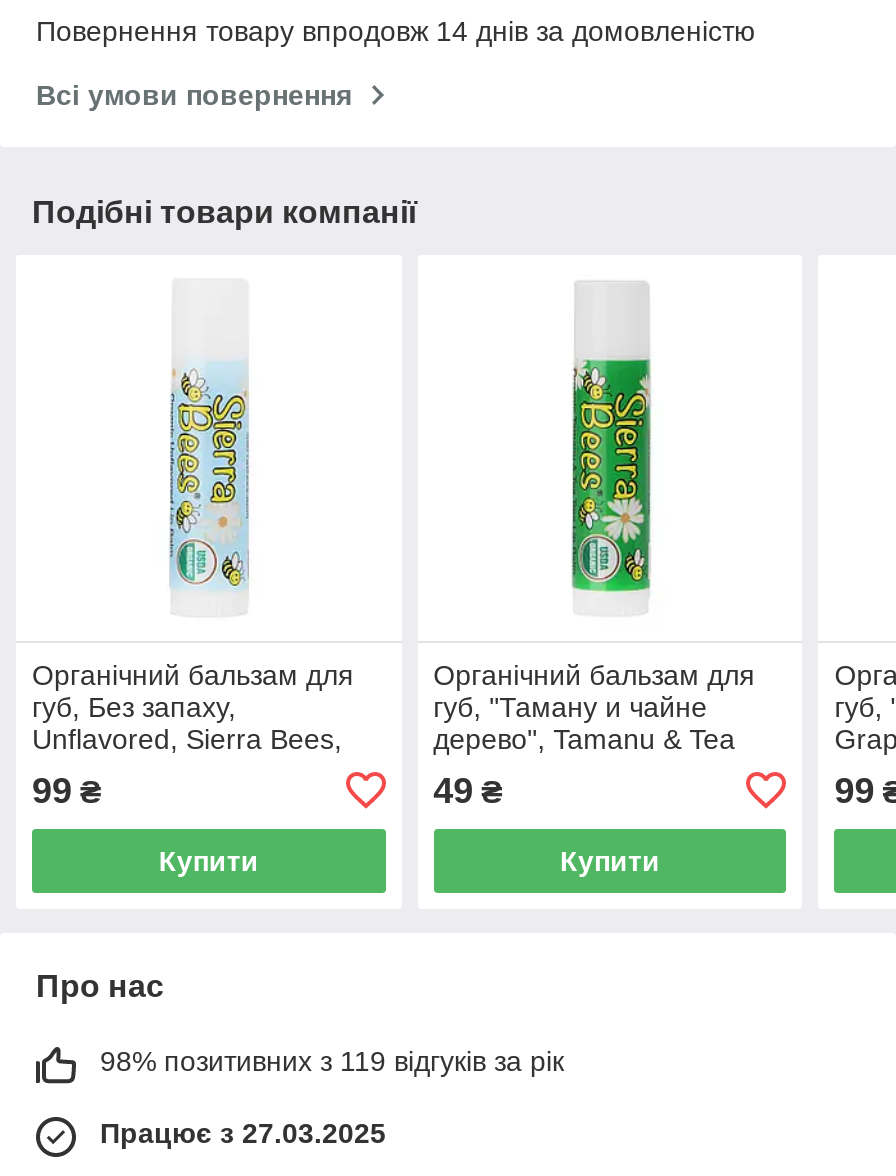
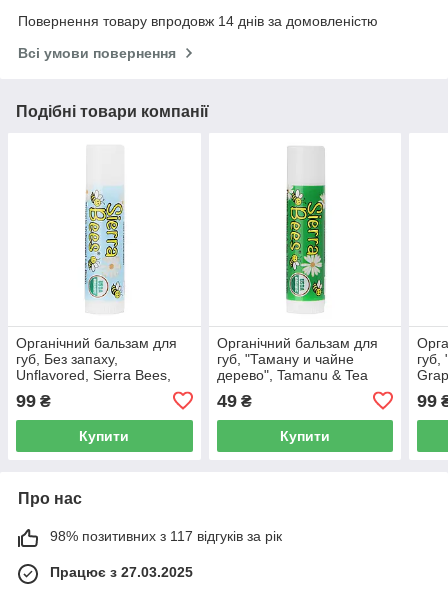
- 98% позитивних з 119 відгуків за рік
+ 98% позитивних з 117 відгуків за рік
